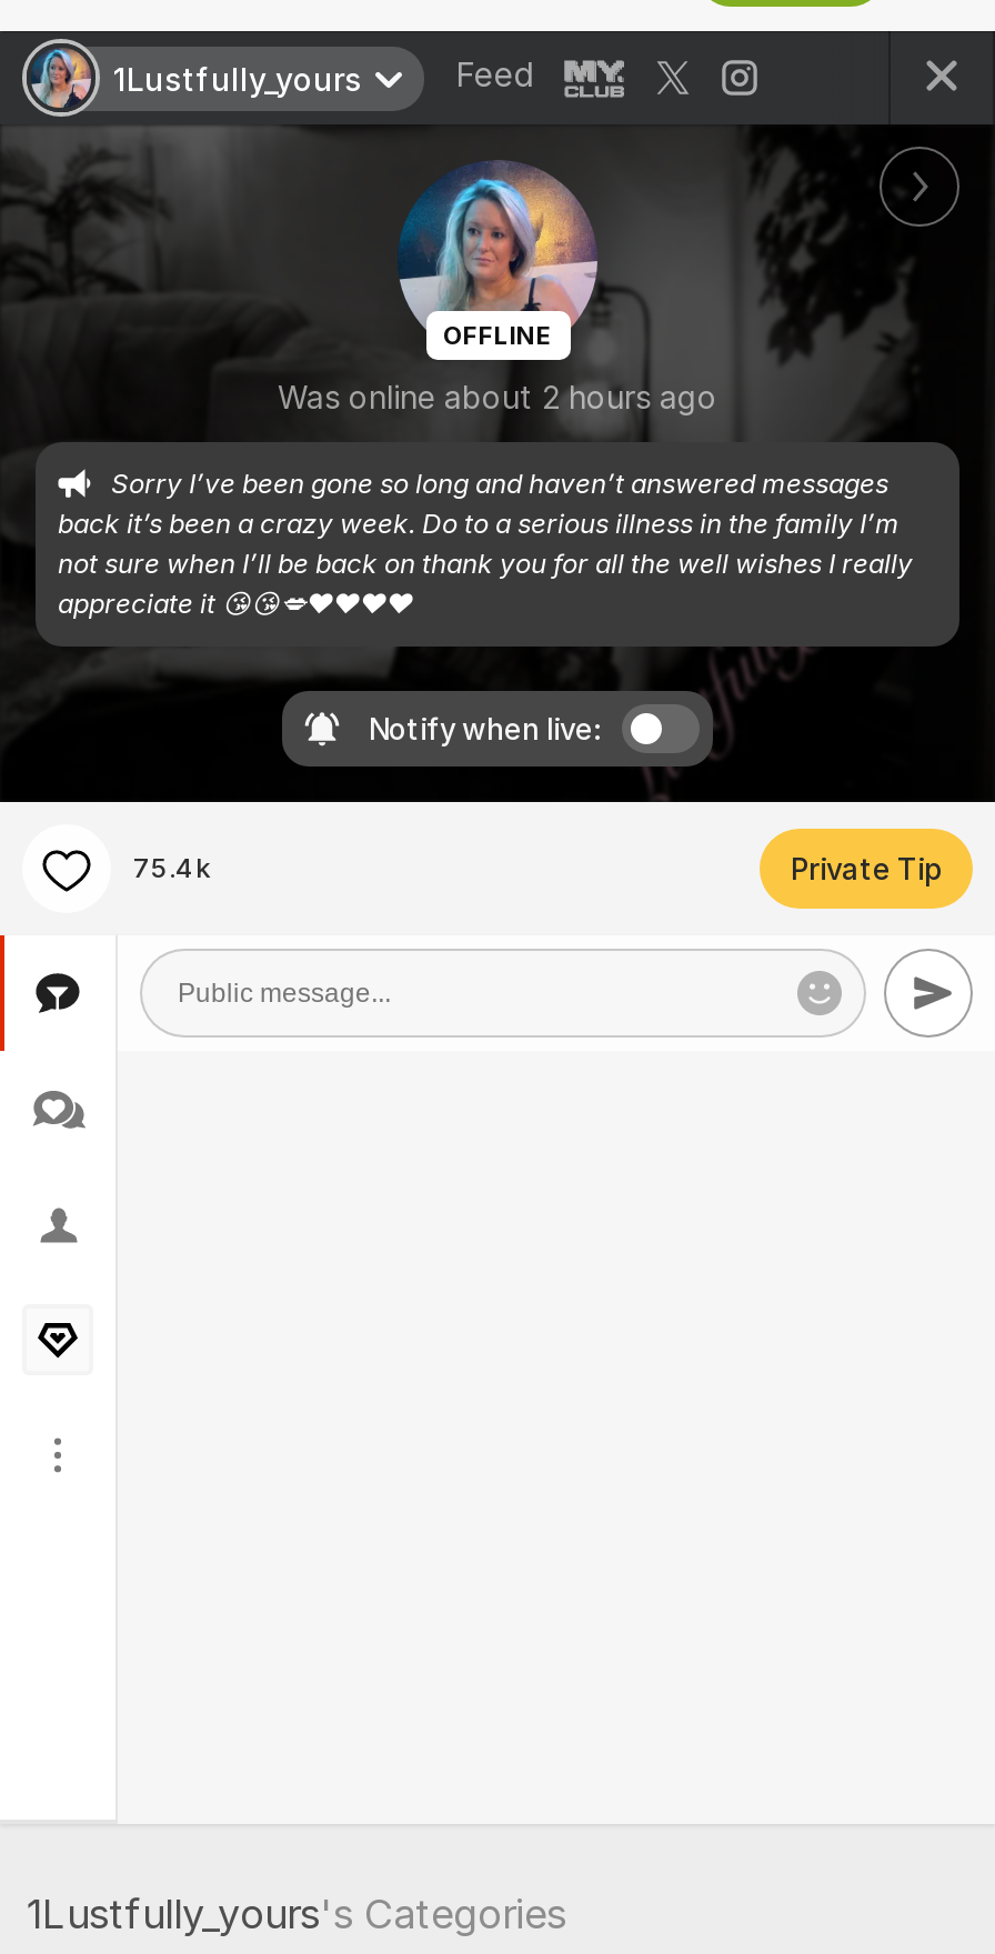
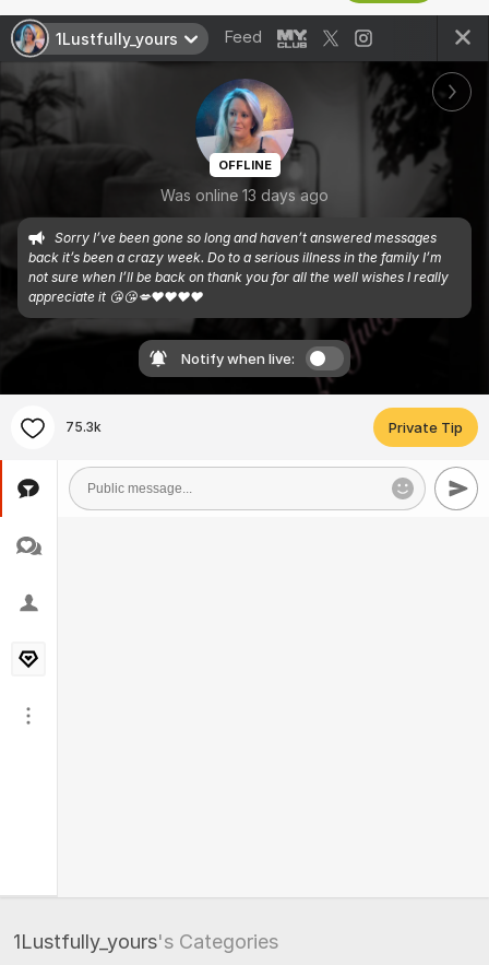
- Was online about 2 hours ago
+ Was online 13 days ago

- 75.4k
+ 75.3k
